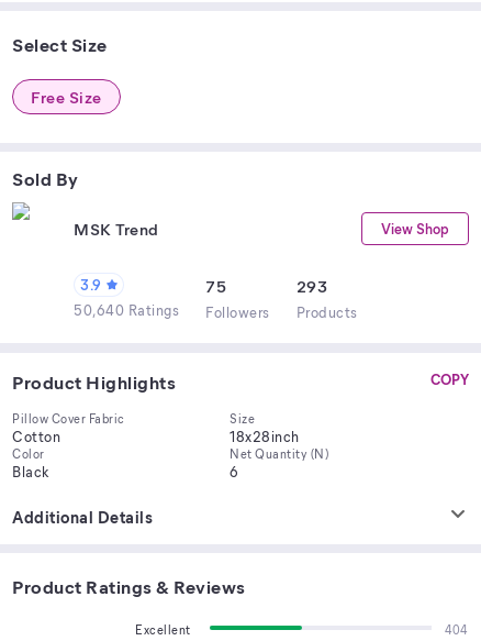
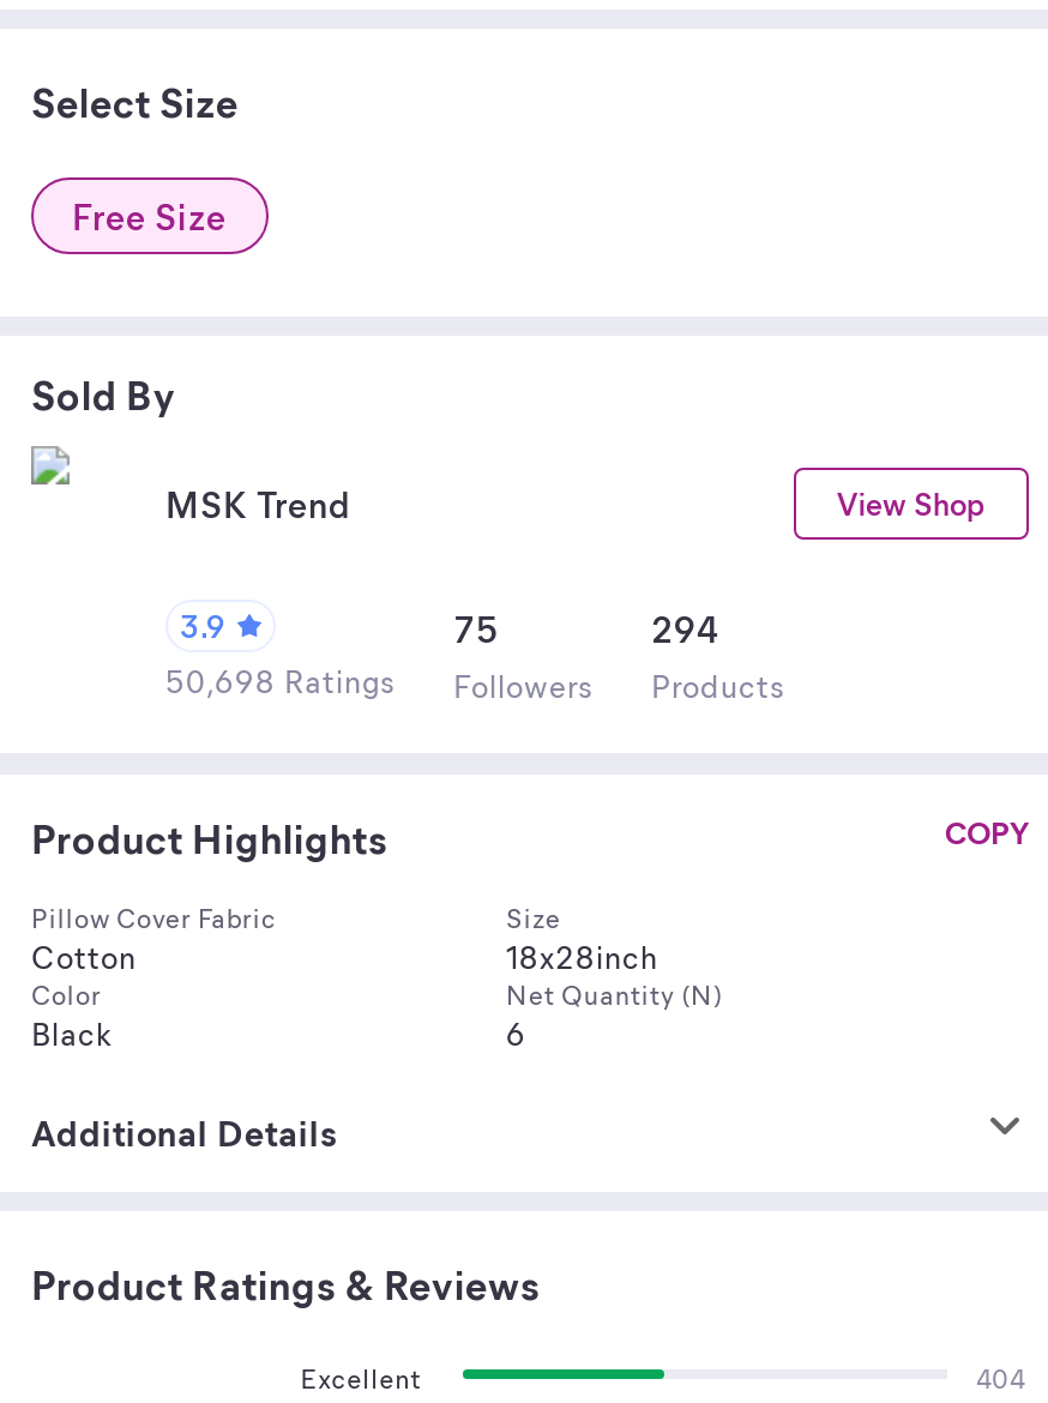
- 293
+ 294

- 50,640 Ratings Followers Products
+ 50,698 Ratings Followers Products
